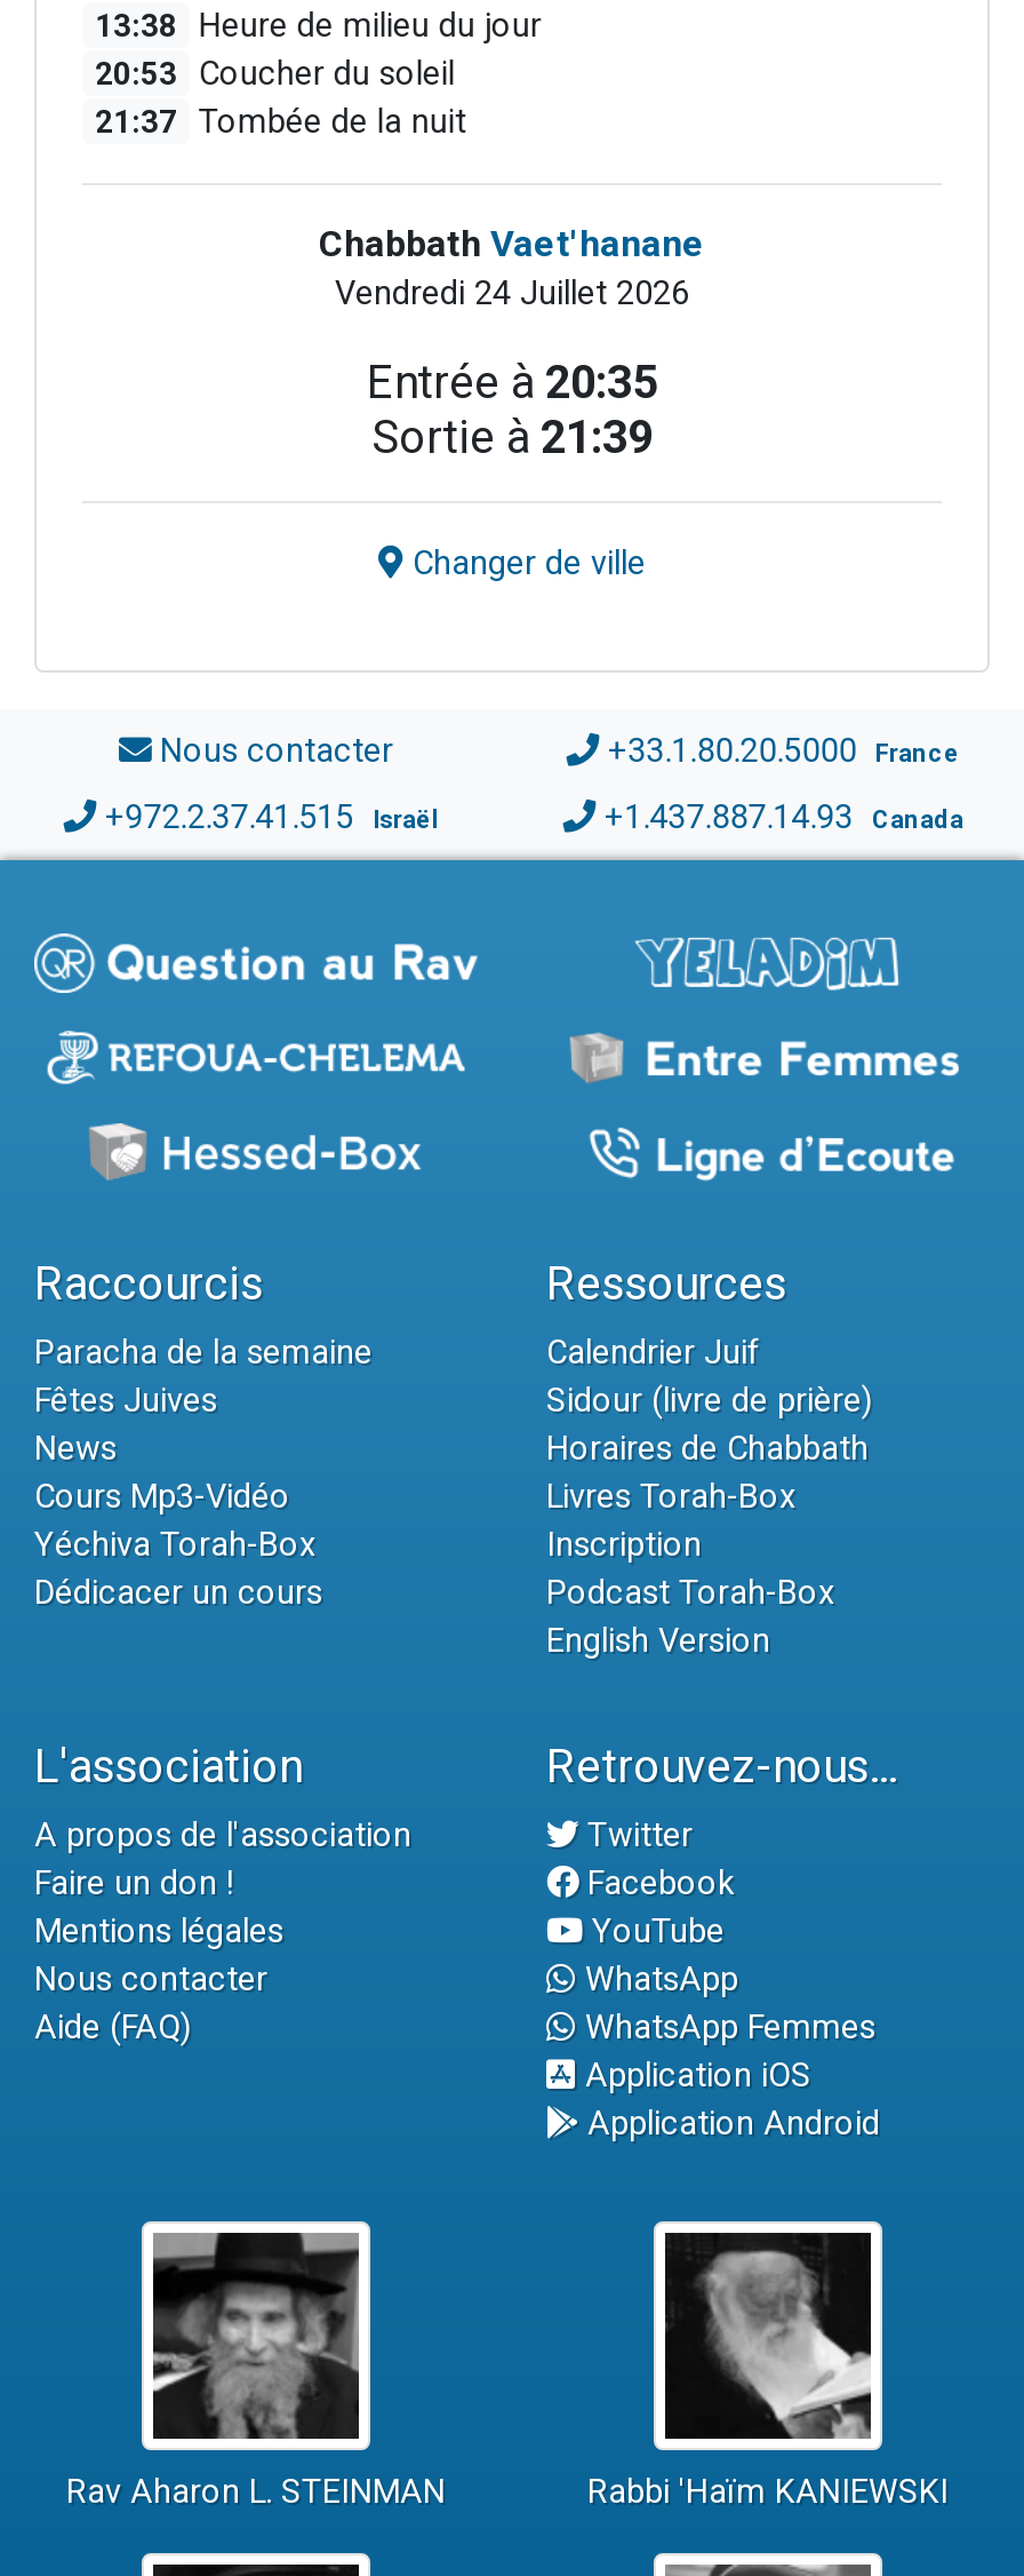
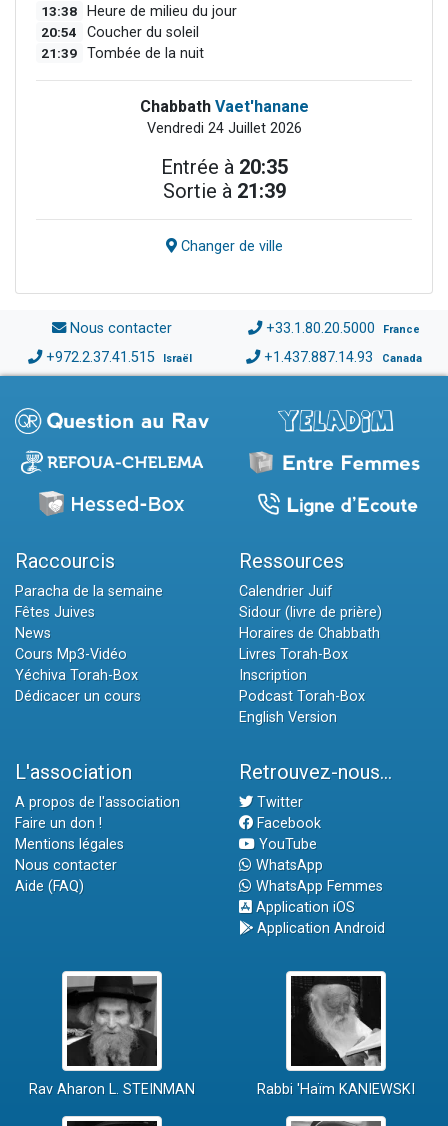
- 20:53 Coucher du soleil
+ 20:54 Coucher du soleil

- 21:37 Tombée de la nuit
+ 21:39 Tombée de la nuit
